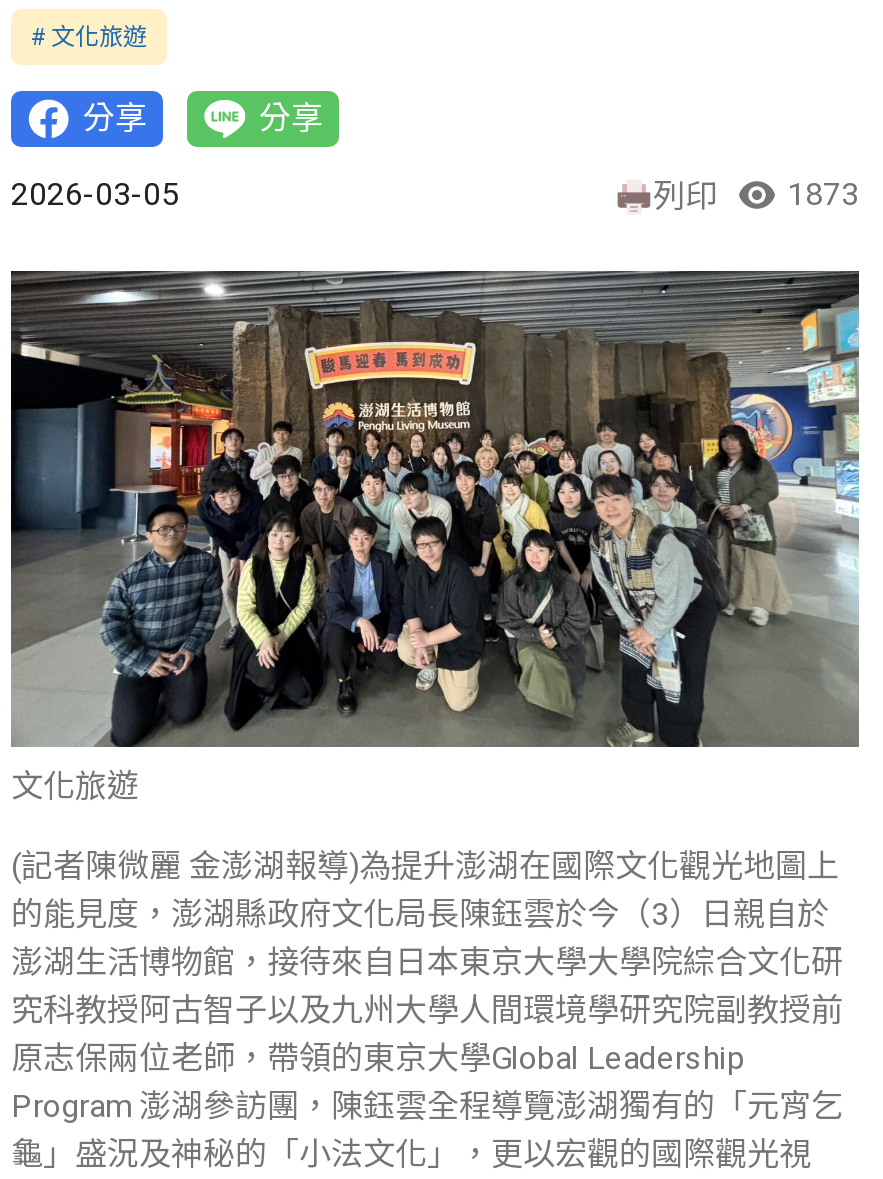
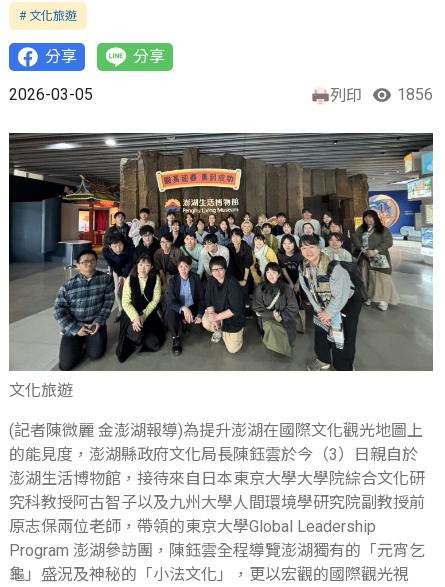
- 列印 1873
+ 列印 1856
